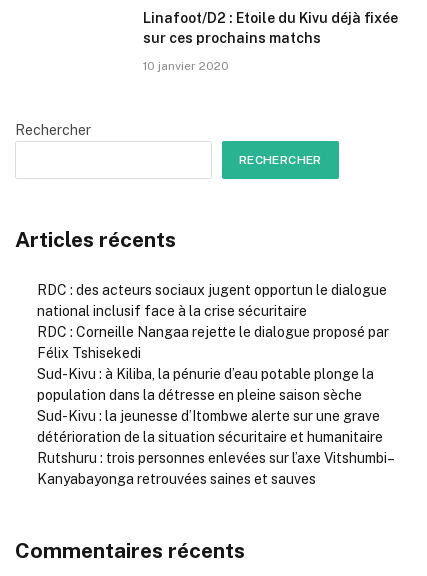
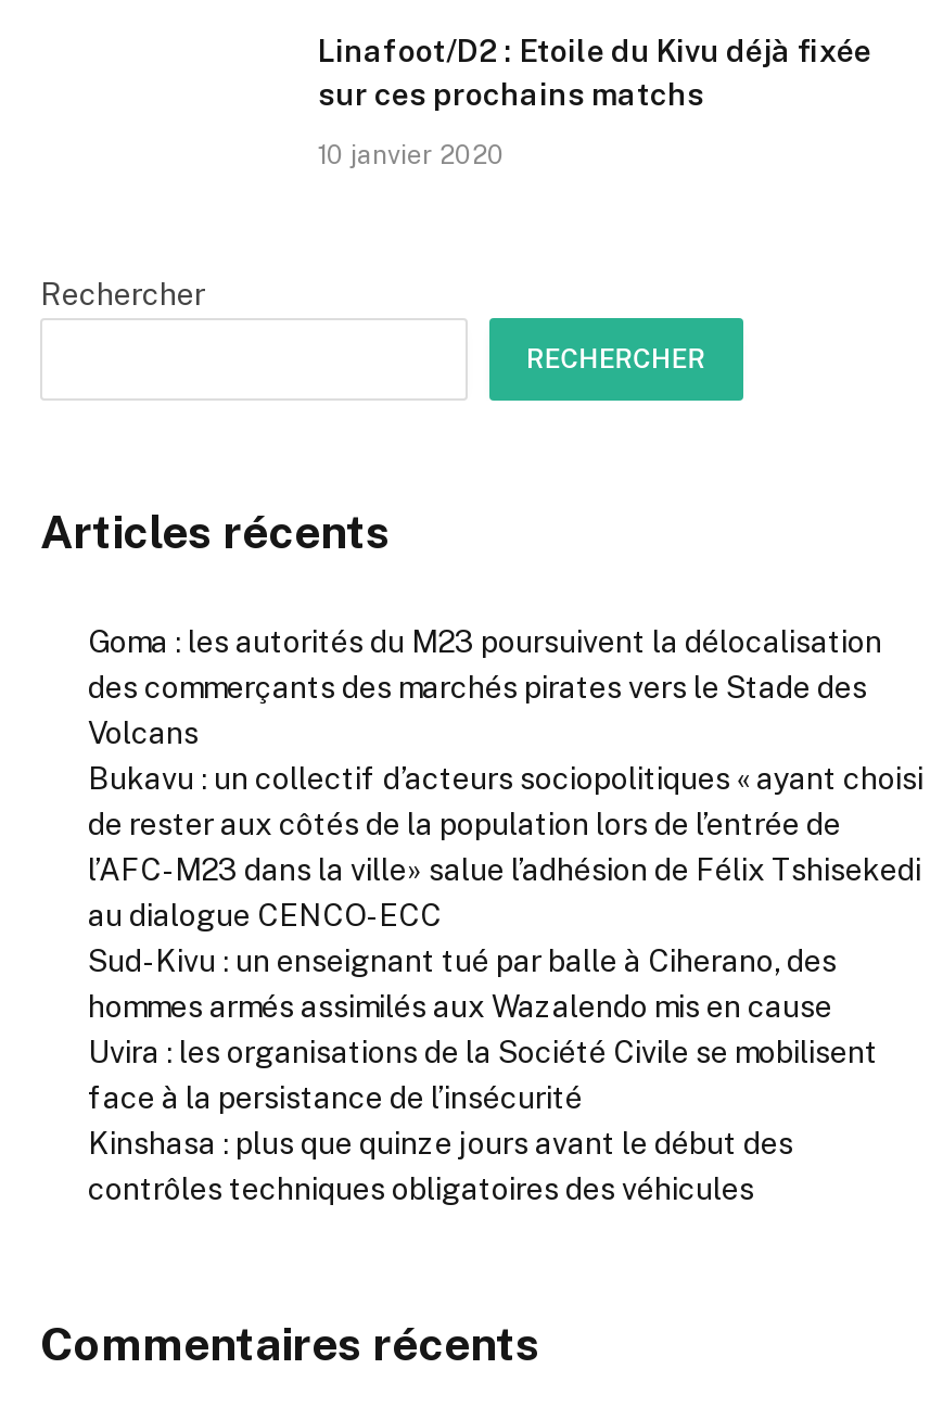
- RDC : des acteurs sociaux jugent opportun le dialogue
- national inclusif face à la crise sécuritaire
- RDC : Corneille Nangaa rejette le dialogue proposé par
- Félix Tshisekedi
- Sud-Kivu : à Kiliba, la pénurie d’eau potable plonge la
- population dans la détresse en pleine saison sèche
- Sud-Kivu : la jeunesse d’Itombwe alerte sur une grave
- détérioration de la situation sécuritaire et humanitaire
- Rutshuru : trois personnes enlevées sur l’axe Vitshumbi–
- Kanyabayonga retrouvées saines et sauves
+ Goma : les autorités du M23 poursuivent la délocalisation
+ des commerçants des marchés pirates vers le Stade des
+ Volcans
+ Bukavu : un collectif d’acteurs sociopolitiques « ayant choisi
+ de rester aux côtés de la population lors de l’entrée de
+ l’AFC-M23 dans la ville» salue l’adhésion de Félix Tshisekedi
+ au dialogue CENCO-ECC
+ Sud-Kivu : un enseignant tué par balle à Ciherano, des
+ hommes armés assimilés aux Wazalendo mis en cause
+ Uvira : les organisations de la Société Civile se mobilisent
+ face à la persistance de l’insécurité
+ Kinshasa : plus que quinze jours avant le début des
+ contrôles techniques obligatoires des véhicules
